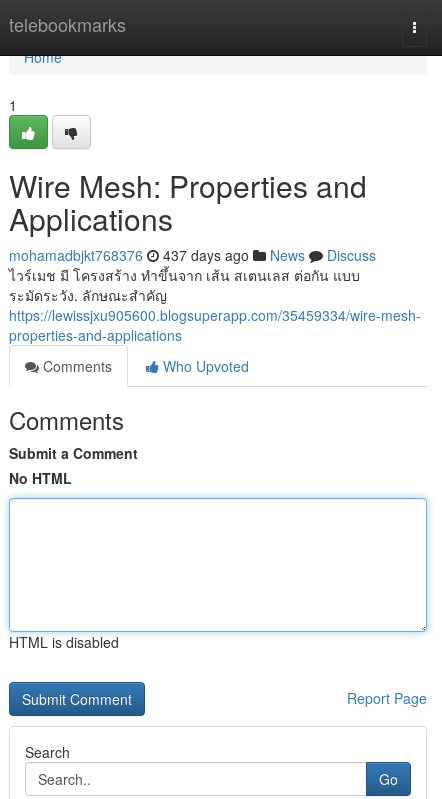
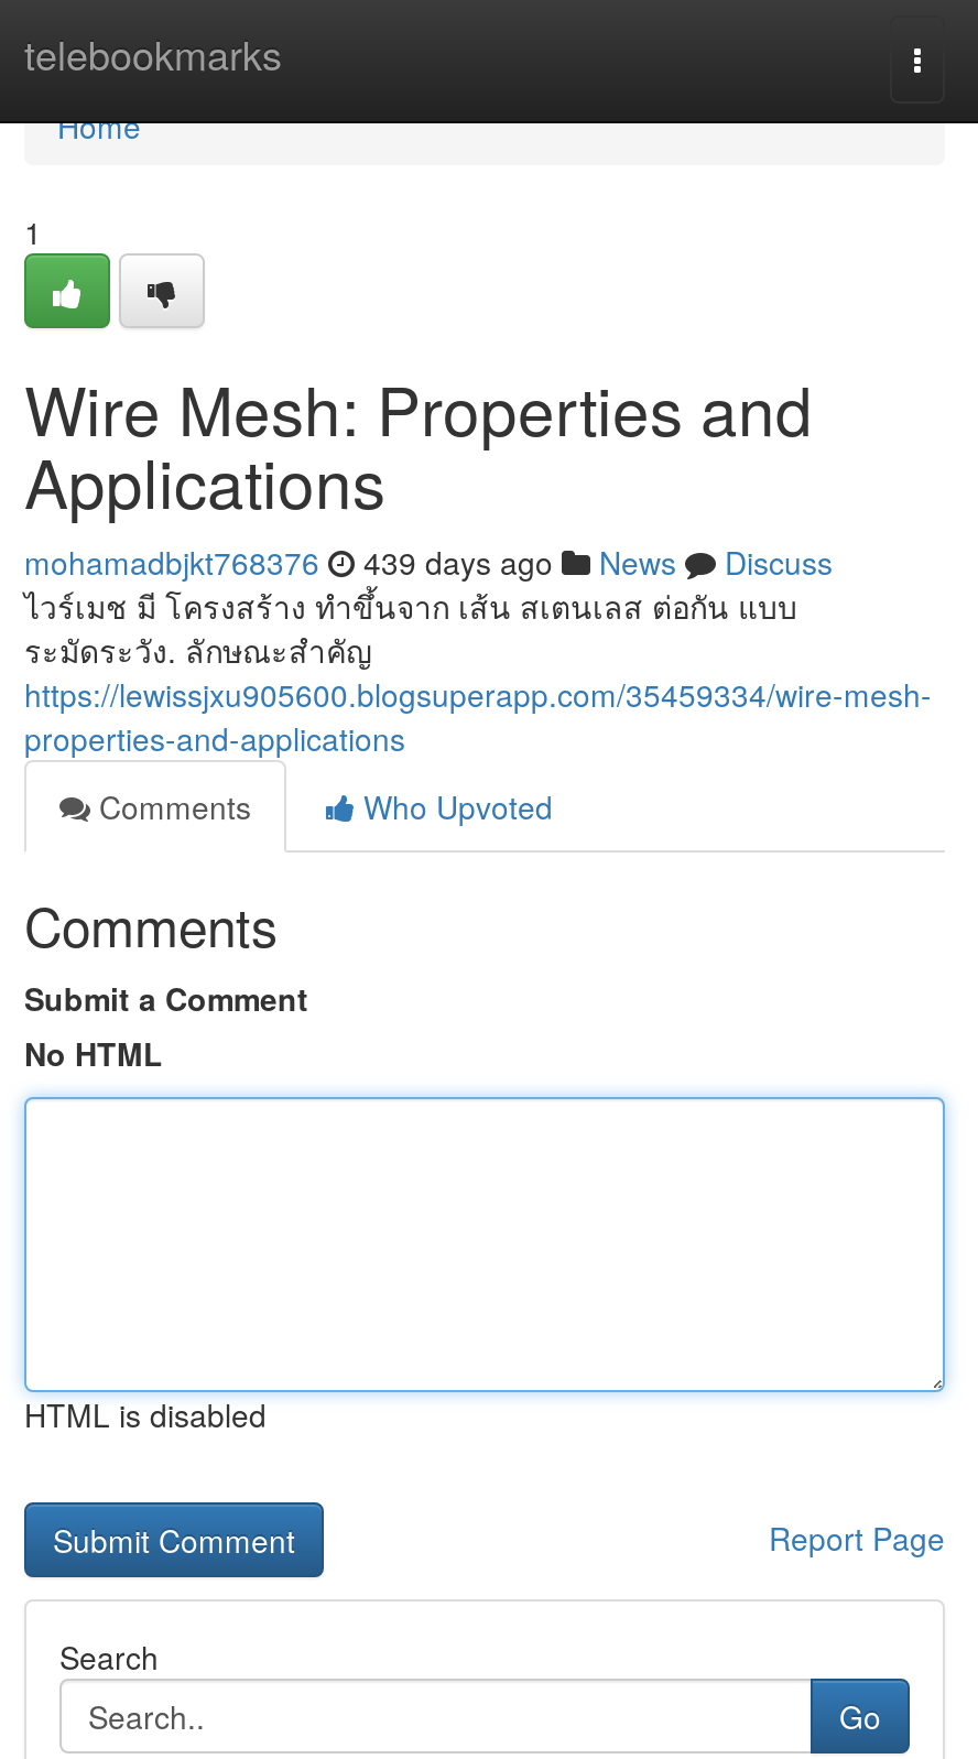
- mohamadbjkt768376 437 days ago News Discuss
+ mohamadbjkt768376 439 days ago News Discuss
